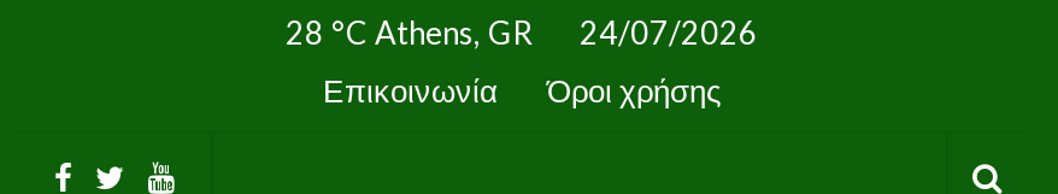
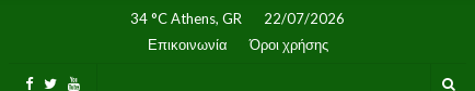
- 28 °C Athens, GR
+ 34 °C Athens, GR

- 24/07/2026
+ 22/07/2026
